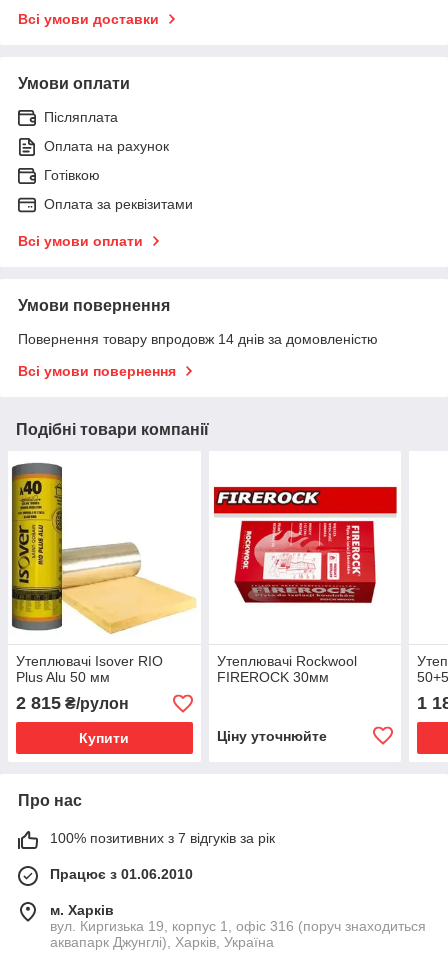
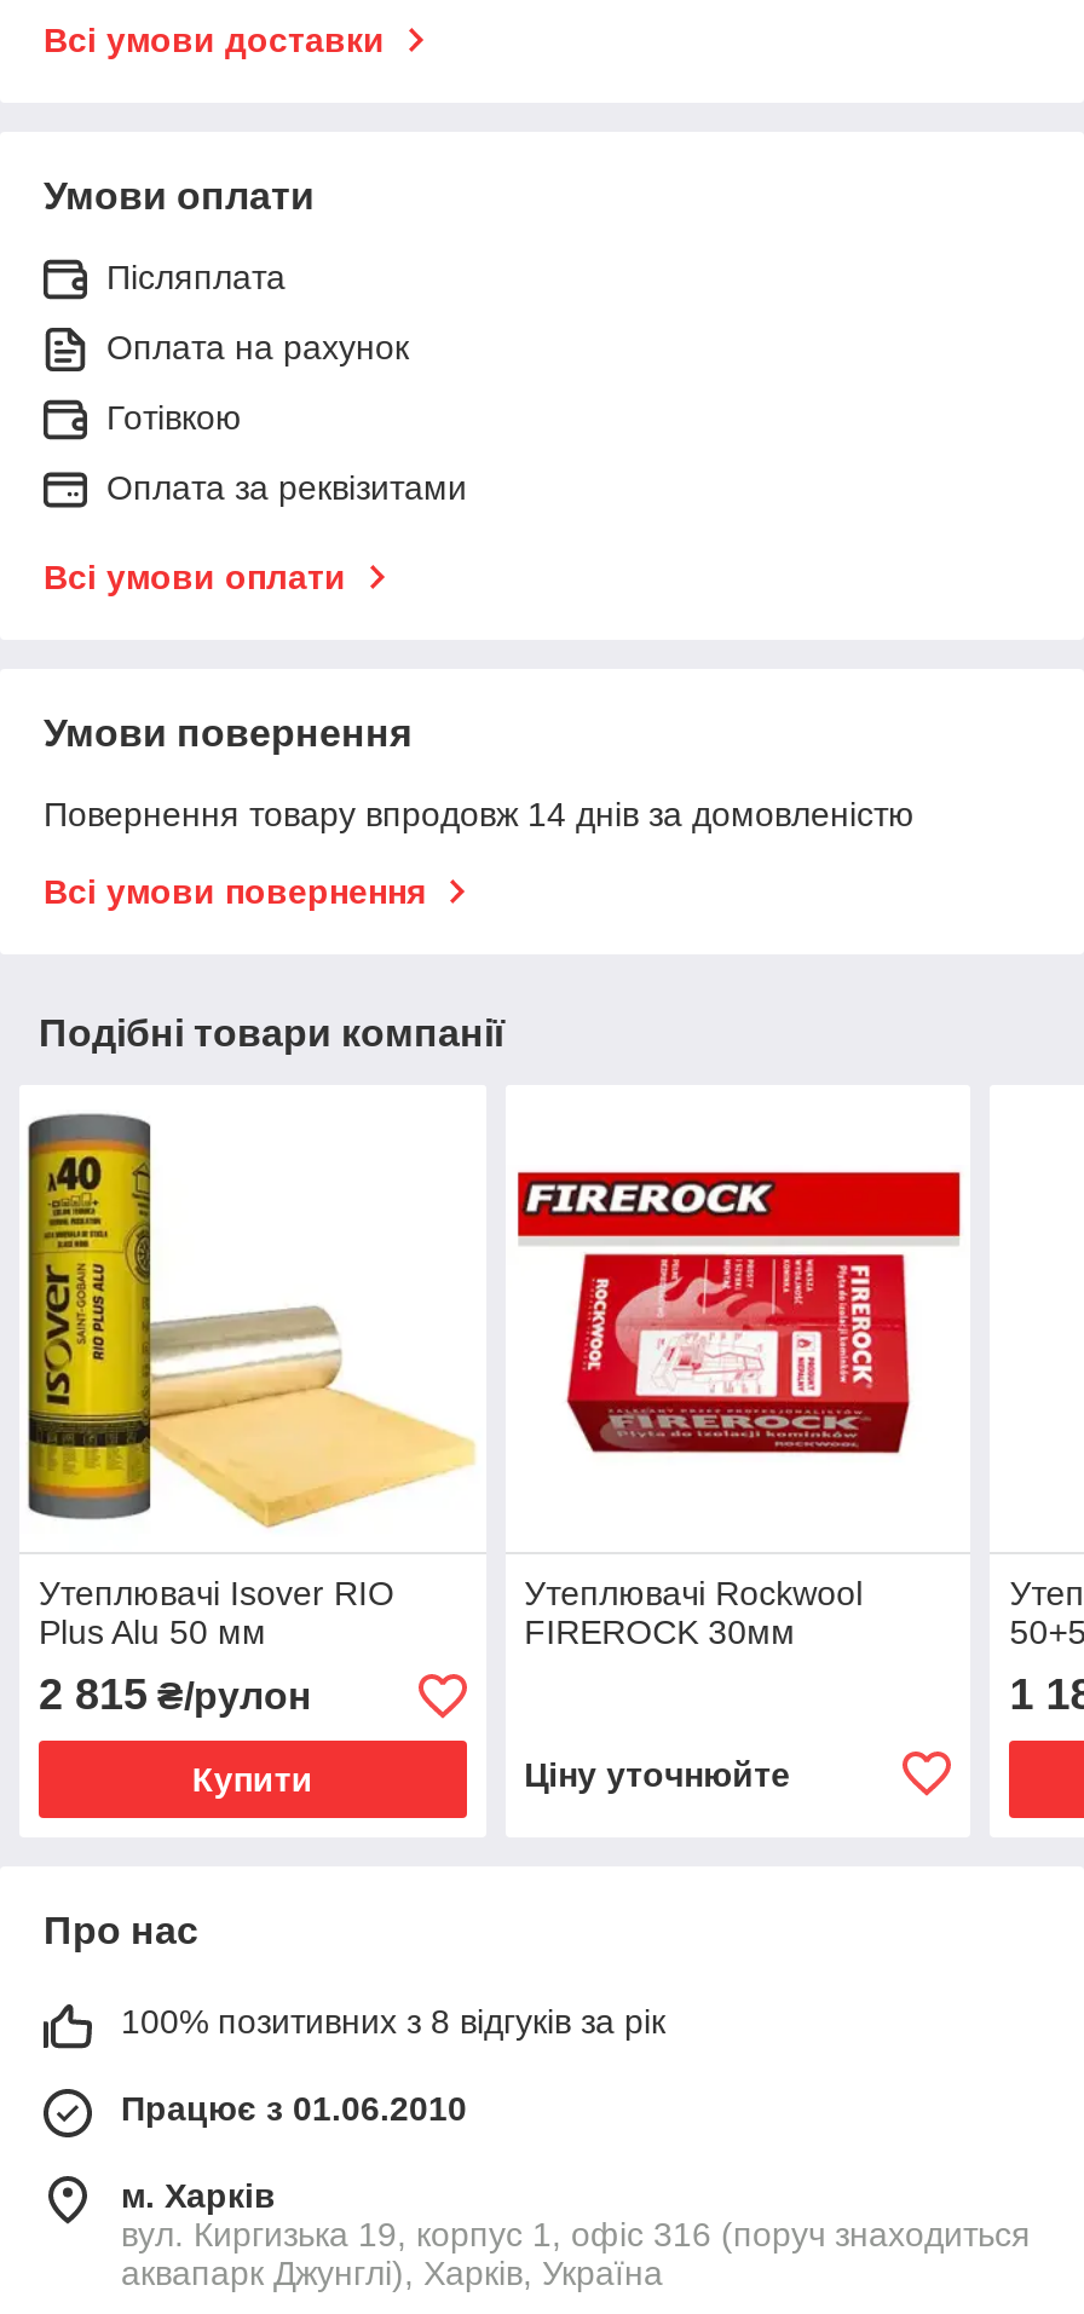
- 100% позитивних з 7 відгуків за рік
+ 100% позитивних з 8 відгуків за рік
